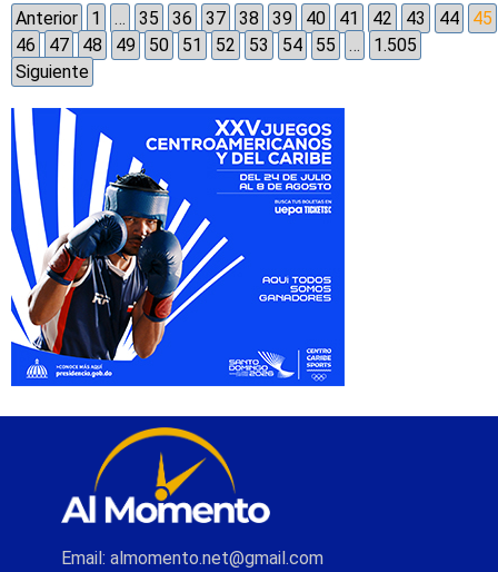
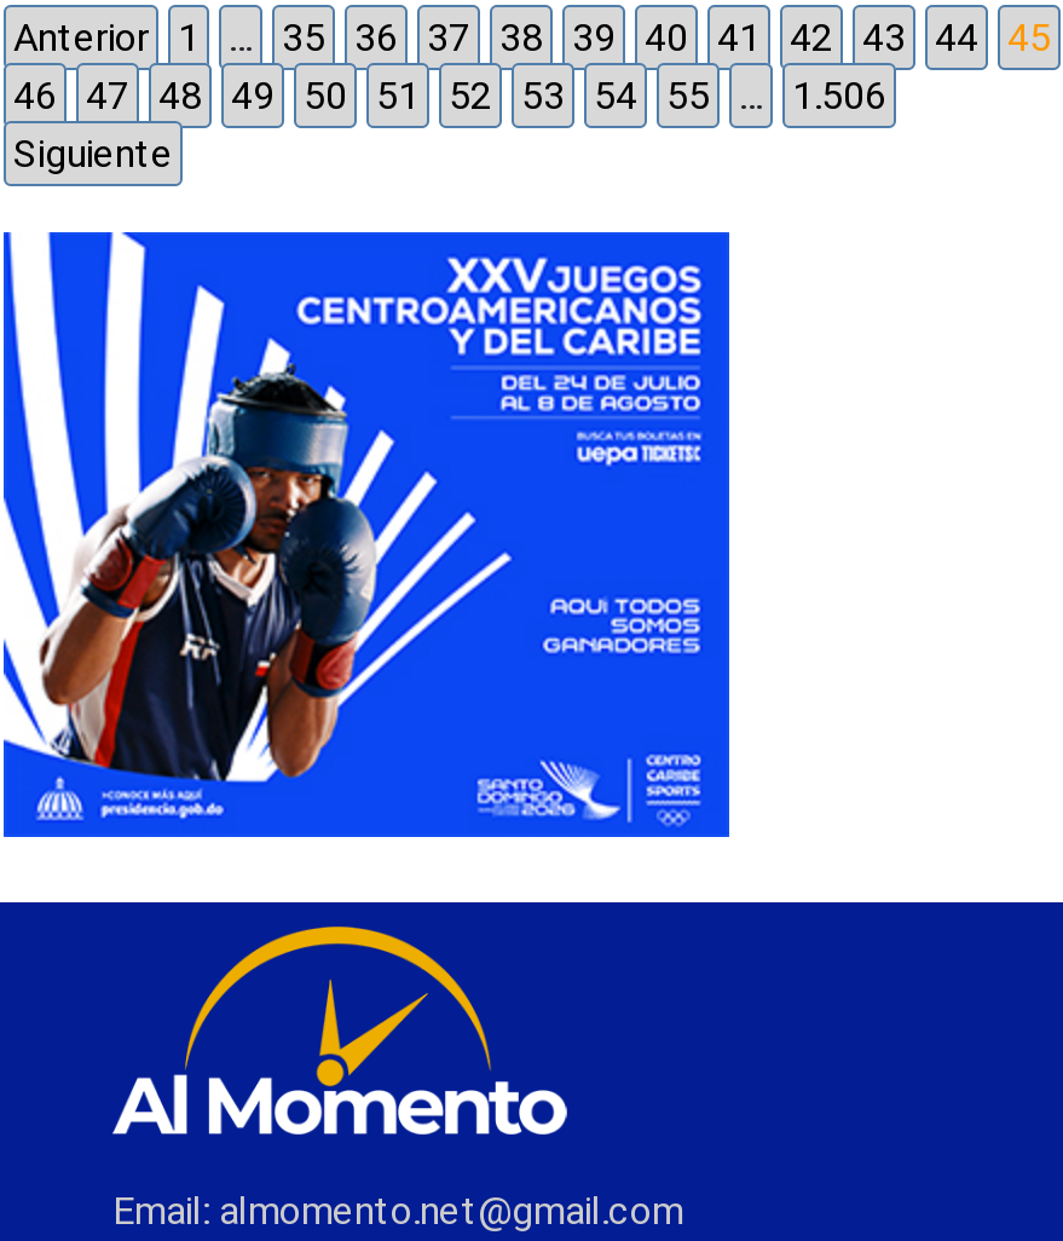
- 1.505
+ 1.506
